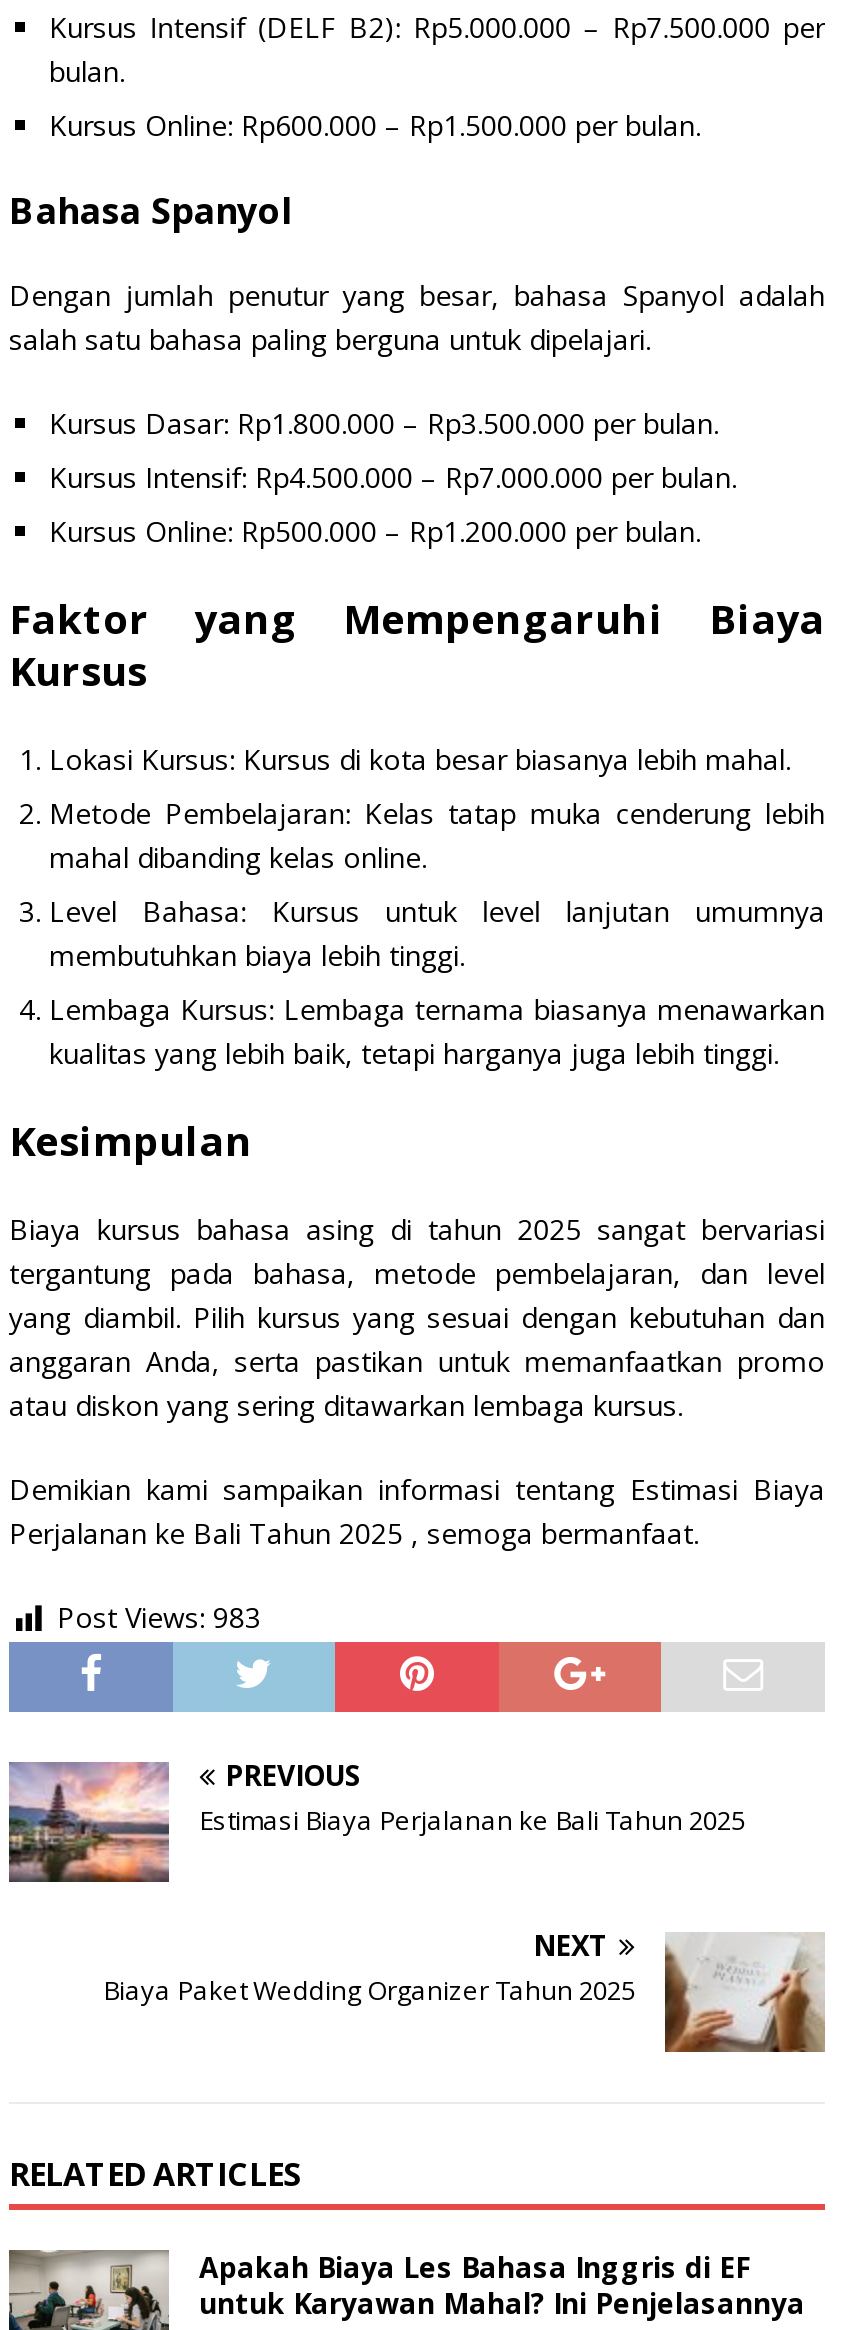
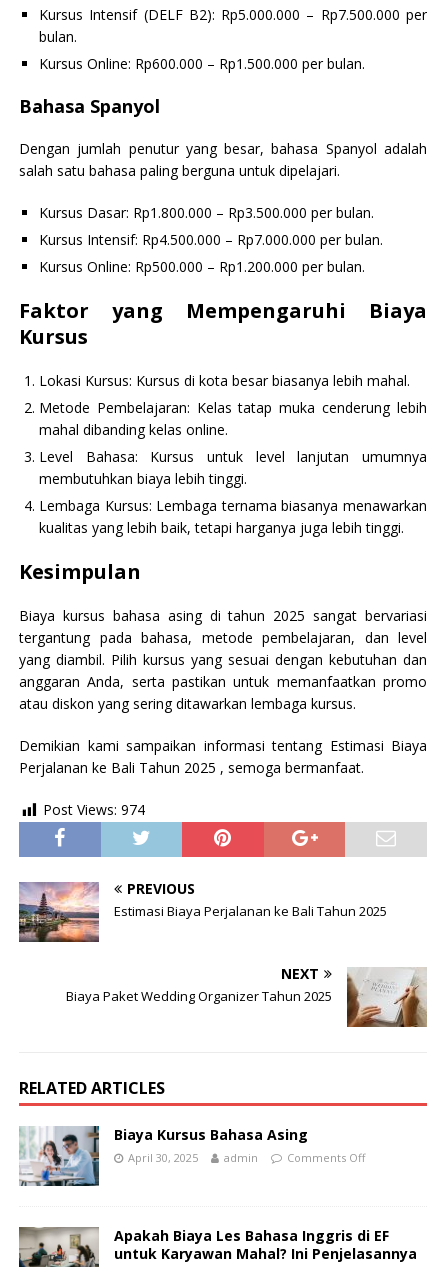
- Post Views: 983
+ Post Views: 974

+ [image]
+ Biaya Kursus Bahasa Asing
+ April 30, 2025
+ admin
+ Comments Off
